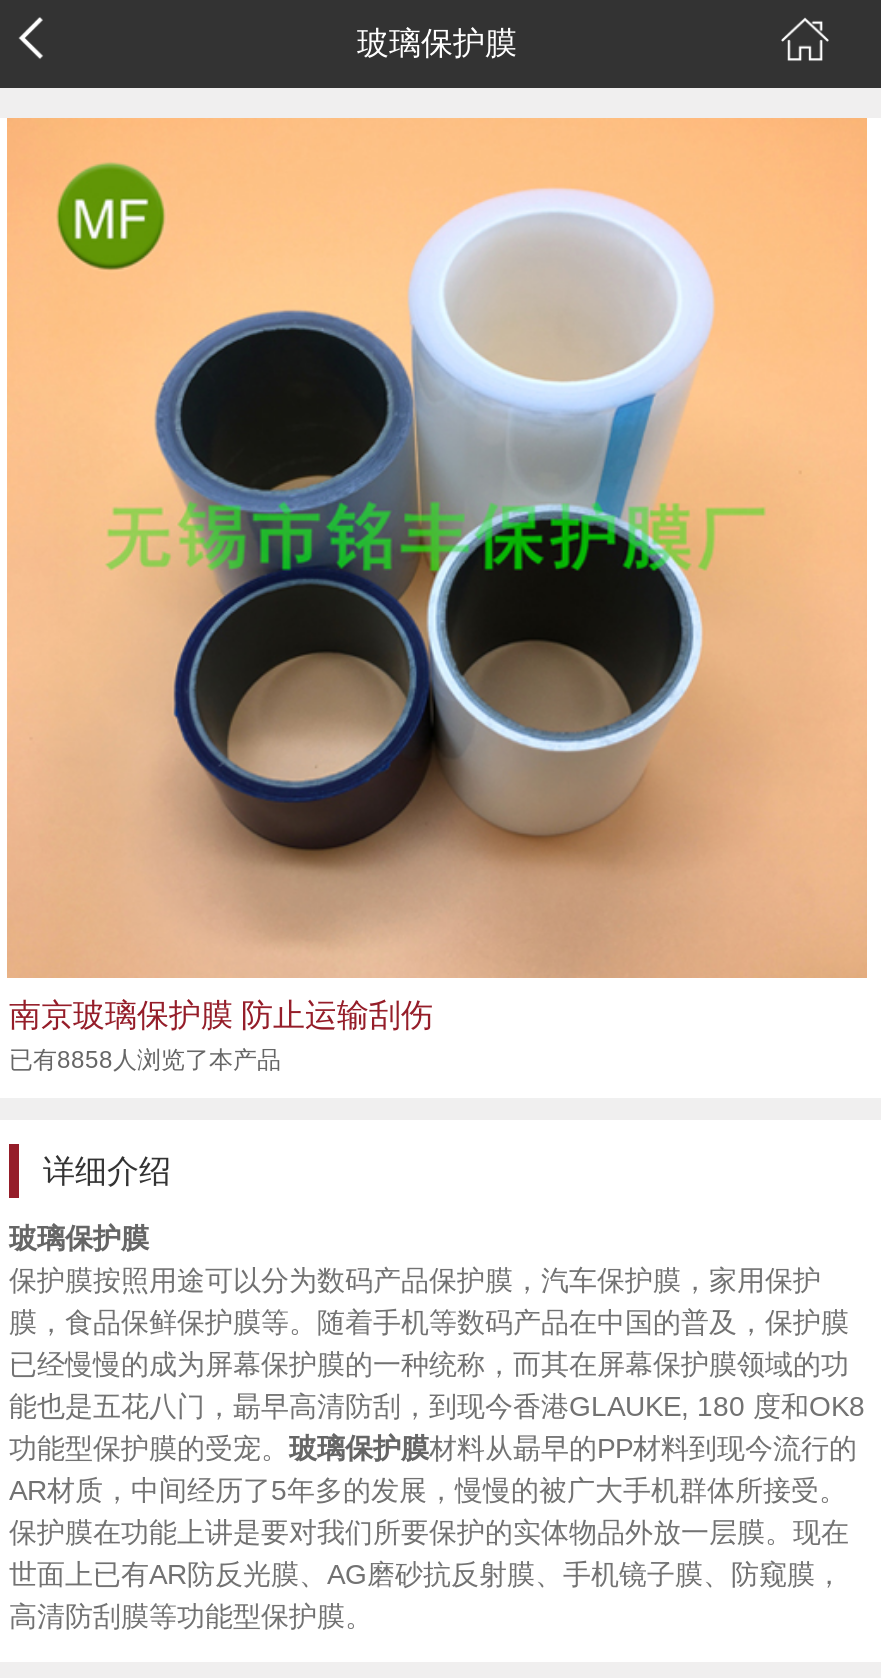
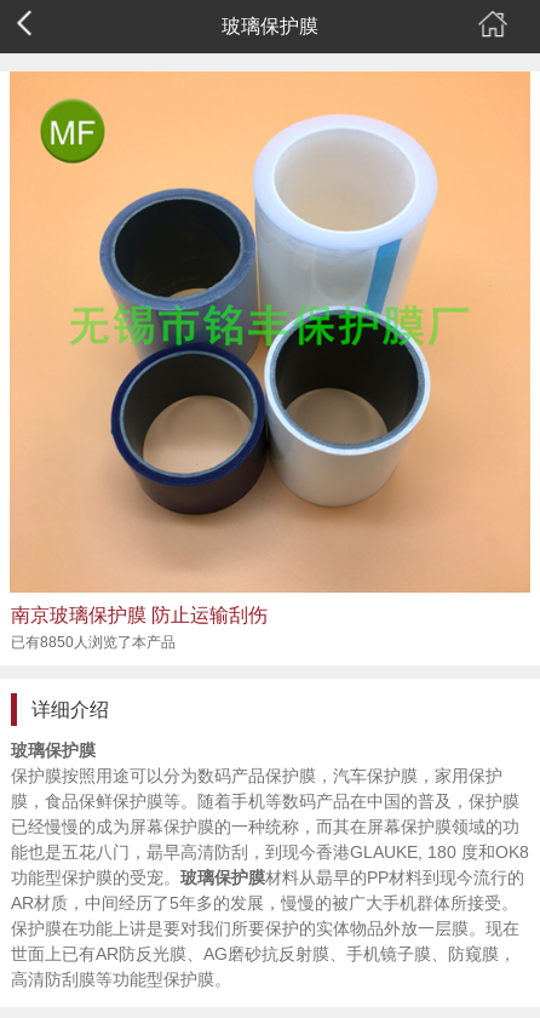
- 已有8858人浏览了本产品
+ 已有8850人浏览了本产品
